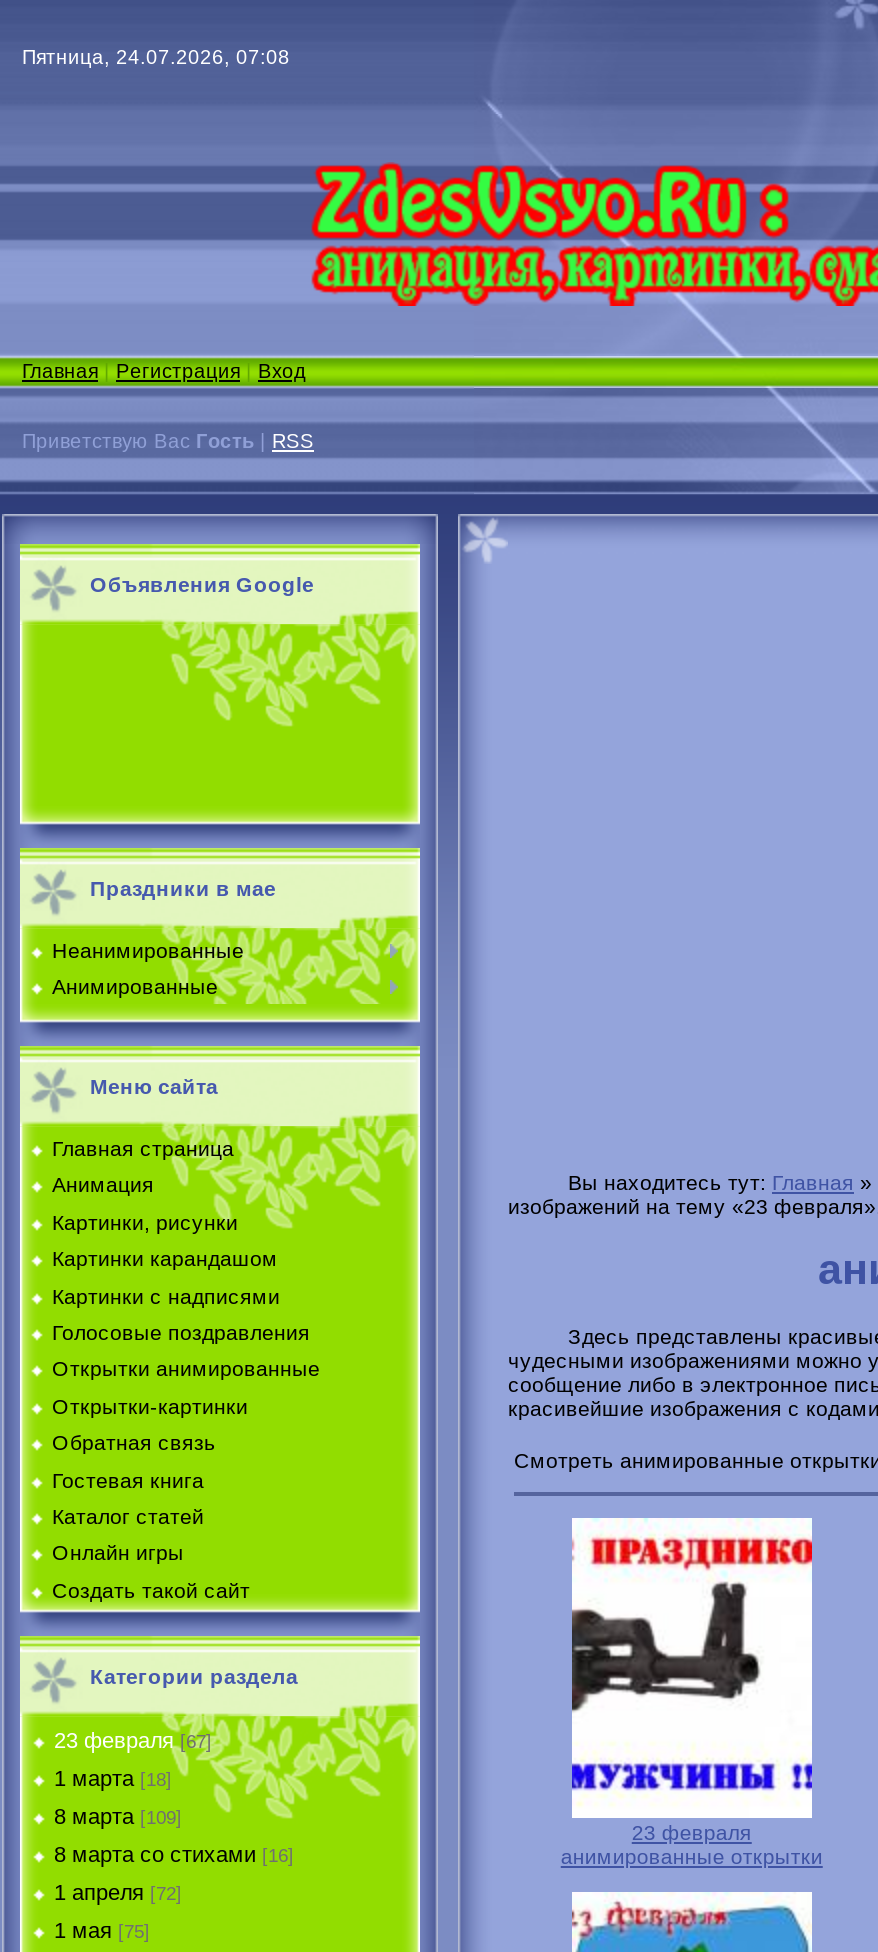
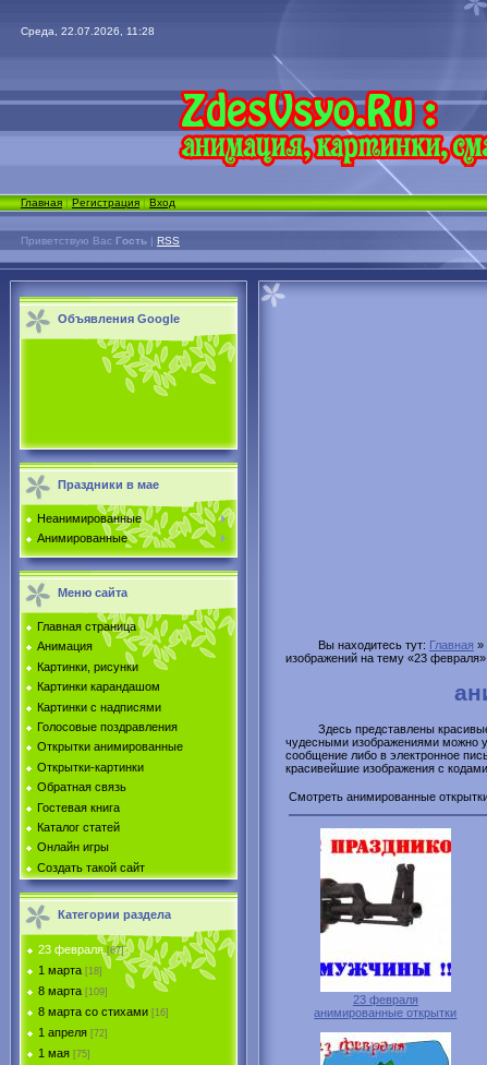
- Пятница, 24.07.2026, 07:08
+ Среда, 22.07.2026, 11:28
